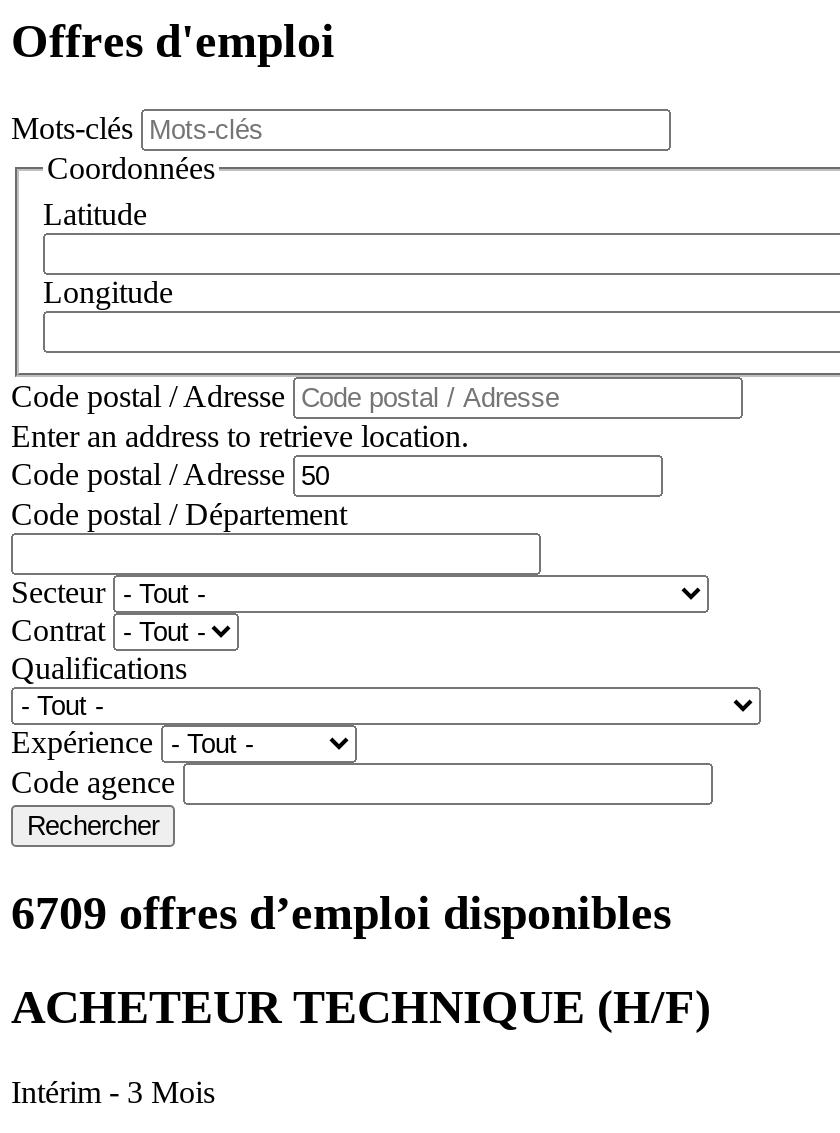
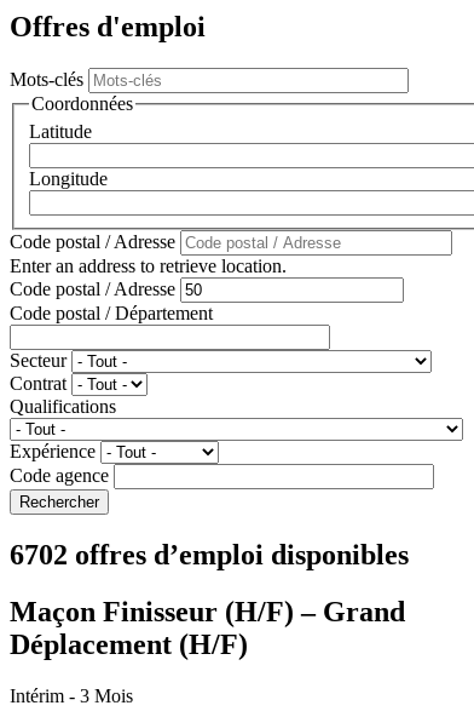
- 6709 offres d’emploi disponibles
+ 6702 offres d’emploi disponibles

- ACHETEUR TECHNIQUE (H/F)
+ Maçon Finisseur (H/F) – Grand
+ Déplacement (H/F)
